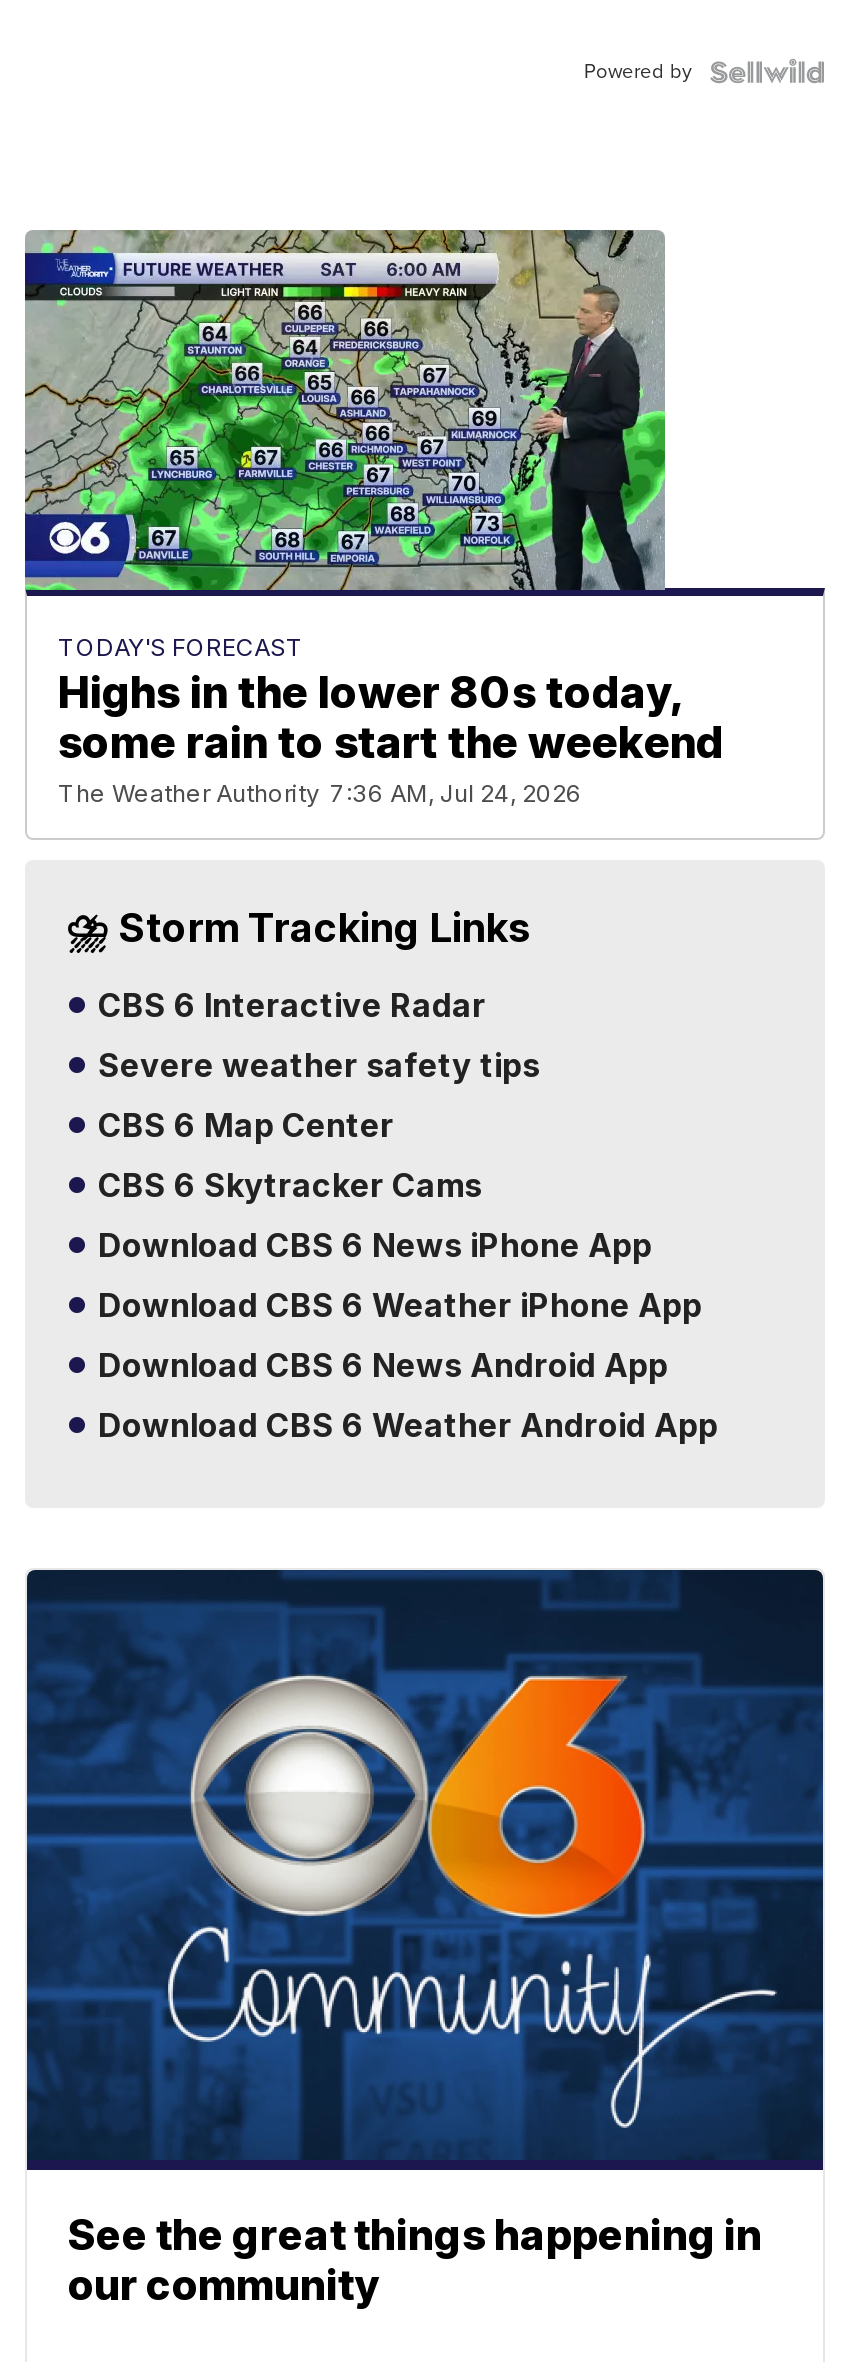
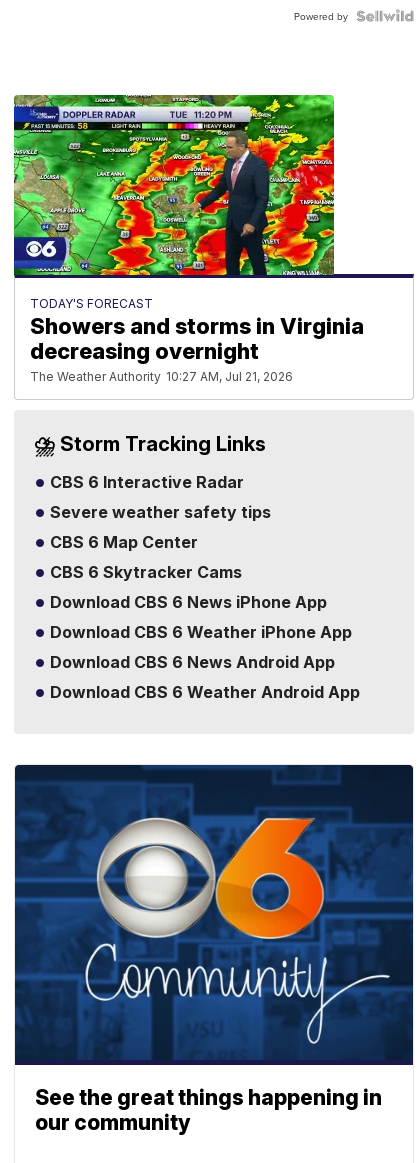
- [image]
- Highs in the lower 80s today,
- some rain to start the weekend
- The Weather Authority 7:36 AM, Jul 24, 2026
+ [image]
+ Showers and storms in Virginia
+ decreasing overnight
+ The Weather Authority 10:27 AM, Jul 21, 2026
